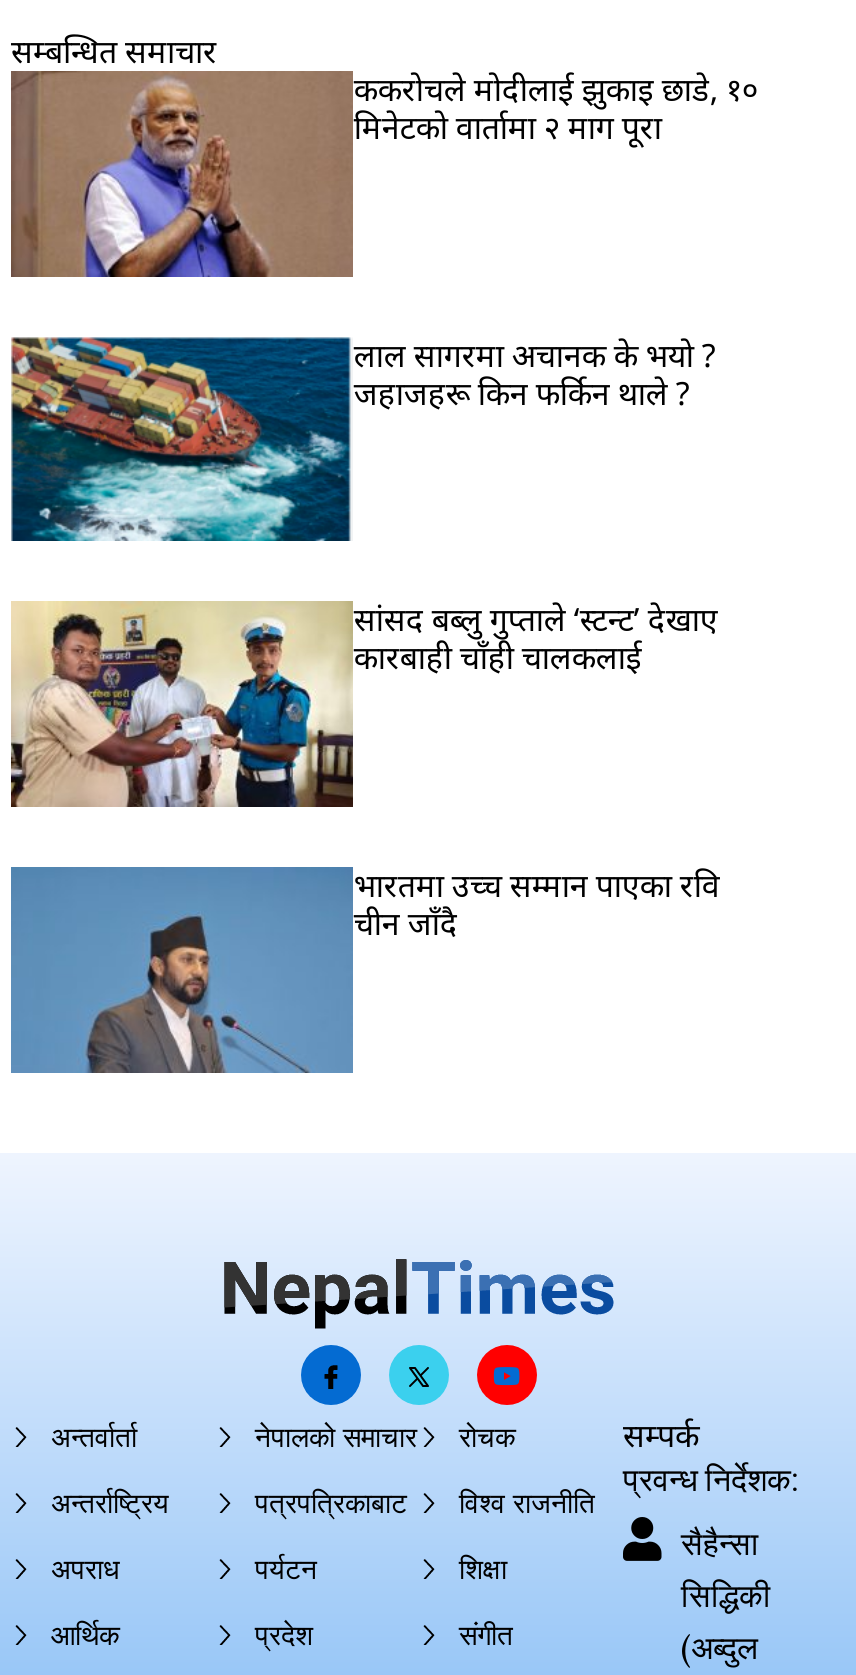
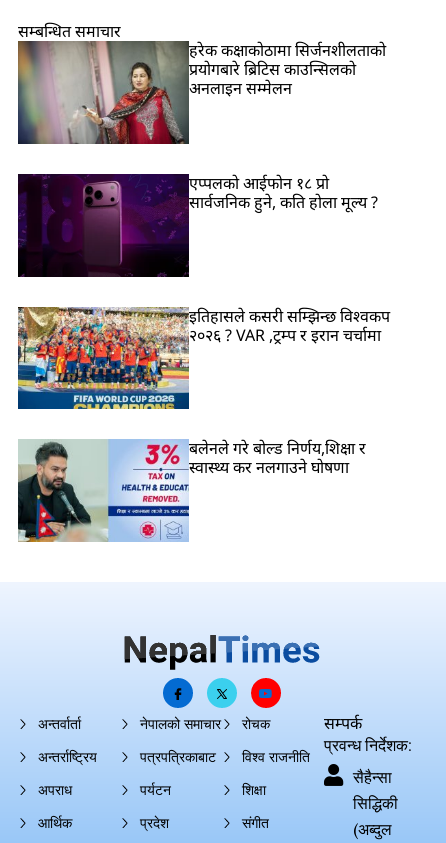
- [image]
- ककरोचले मोदीलाई झुकाइ छाडे, १०
- मिनेटको वार्तामा २ माग पूरा
+ [image]
+ हरेक कक्षाकोठामा सिर्जनशीलताको
+ प्रयोगबारे ब्रिटिस काउन्सिलको
+ अनलाइन सम्मेलन

- [image]
- लाल सागरमा अचानक के भयो ?
- जहाजहरू किन फर्किन थाले ?
+ [image]
+ एप्पलको आईफोन १८ प्रो
+ सार्वजनिक हुने, कति होला मूल्य ?

- [image]
- सांसद बब्लु गुप्ताले ‘स्टन्ट’ देखाए
- कारबाही चाँही चालकलाई
+ [image]
+ इतिहासले कसरी सम्झिन्छ विश्वकप
+ २०२६ ? VAR ,ट्रम्प र इरान चर्चामा

- [image]
- भारतमा उच्च सम्मान पाएका रवि
- चीन जाँदै
+ [image]
+ बलेनले गरे बोल्ड निर्णय,शिक्षा र
+ स्वास्थ्य कर नलगाउने घोषणा
